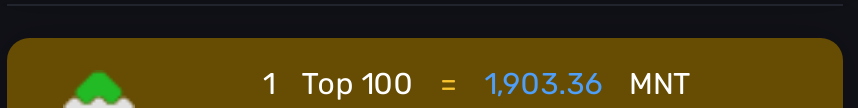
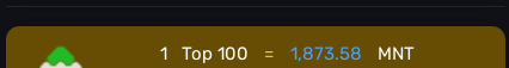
- 1,903.36
+ 1,873.58
